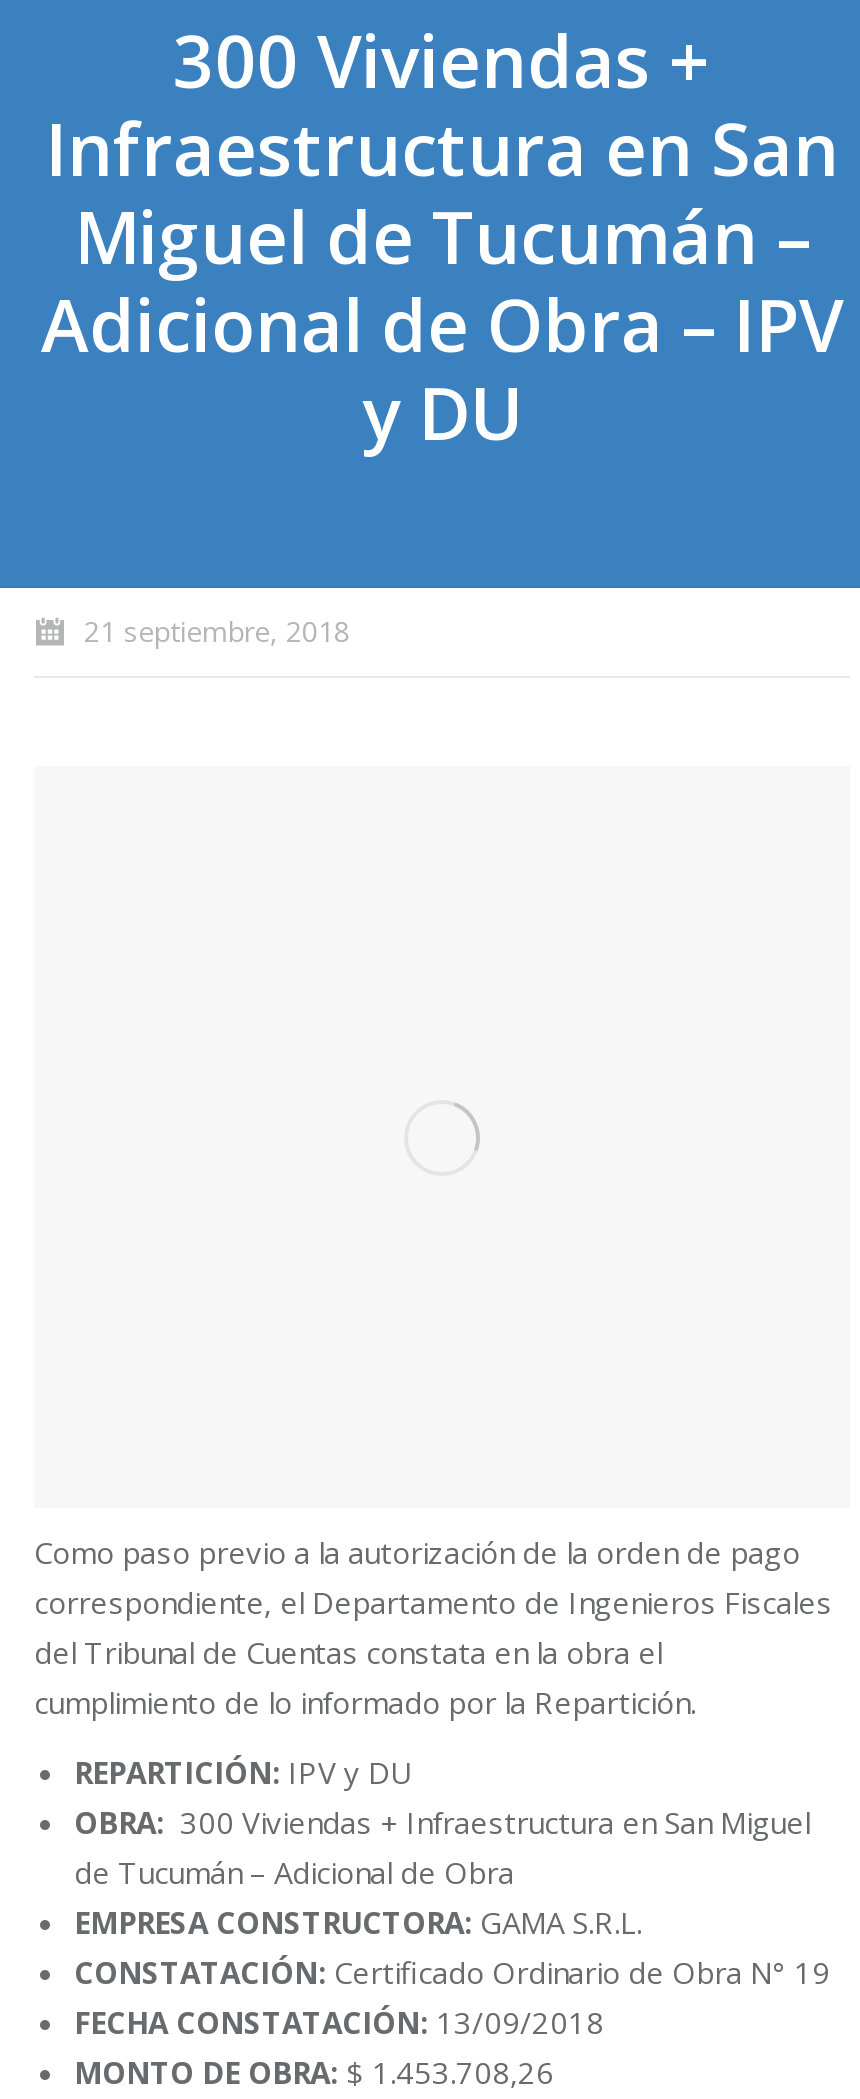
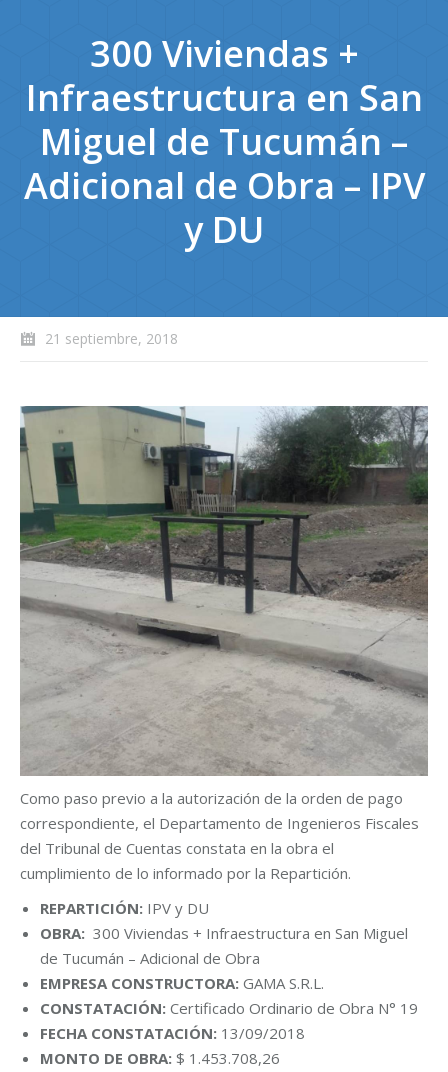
+ [image]
